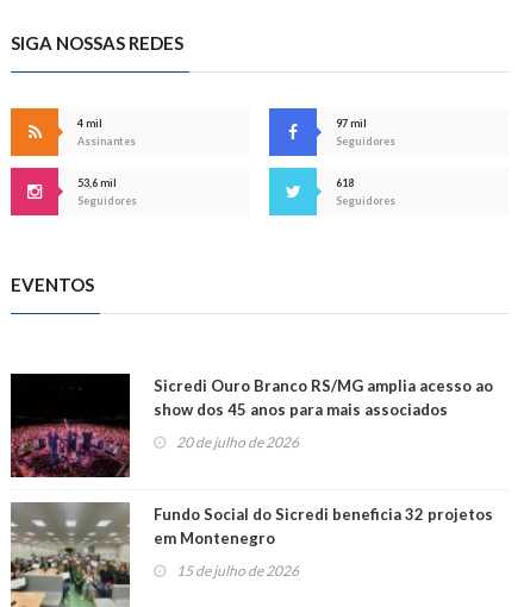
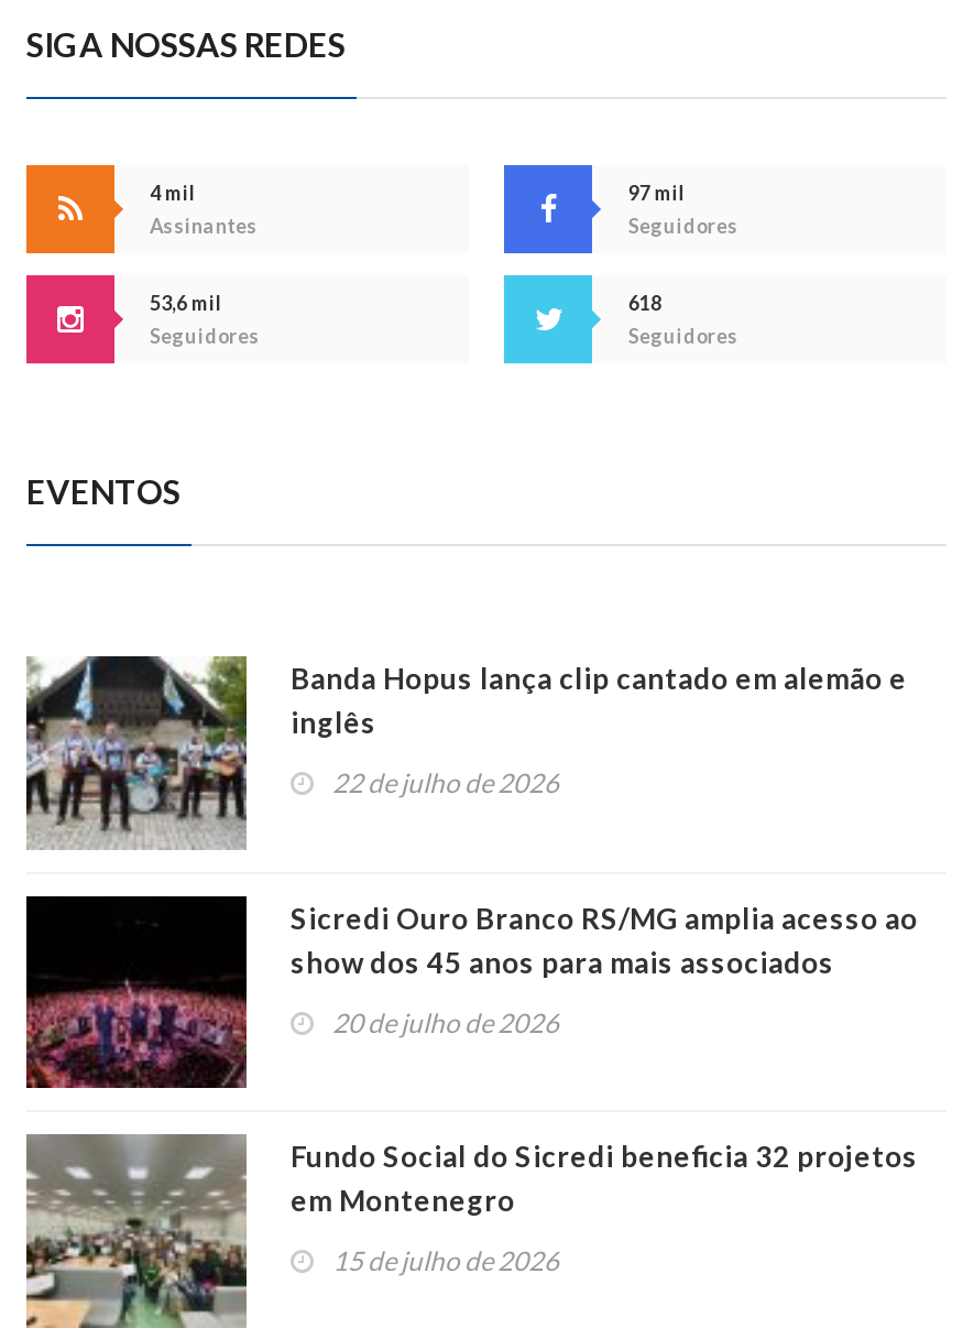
+ [image]
+ Banda Hopus lança clip cantado em alemão e
+ inglês
+ 22 de julho de 2026
